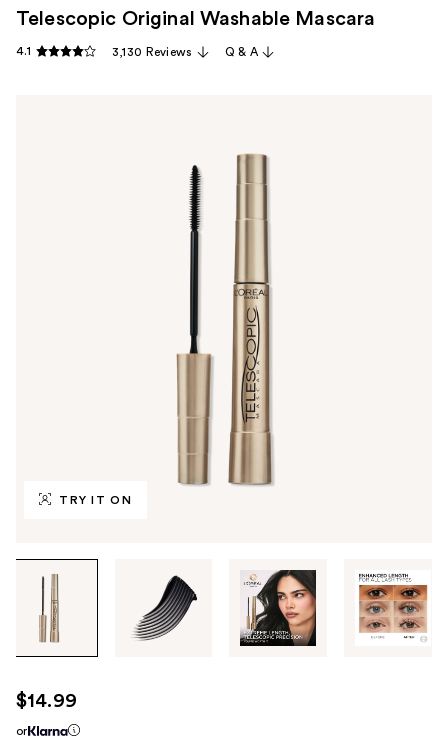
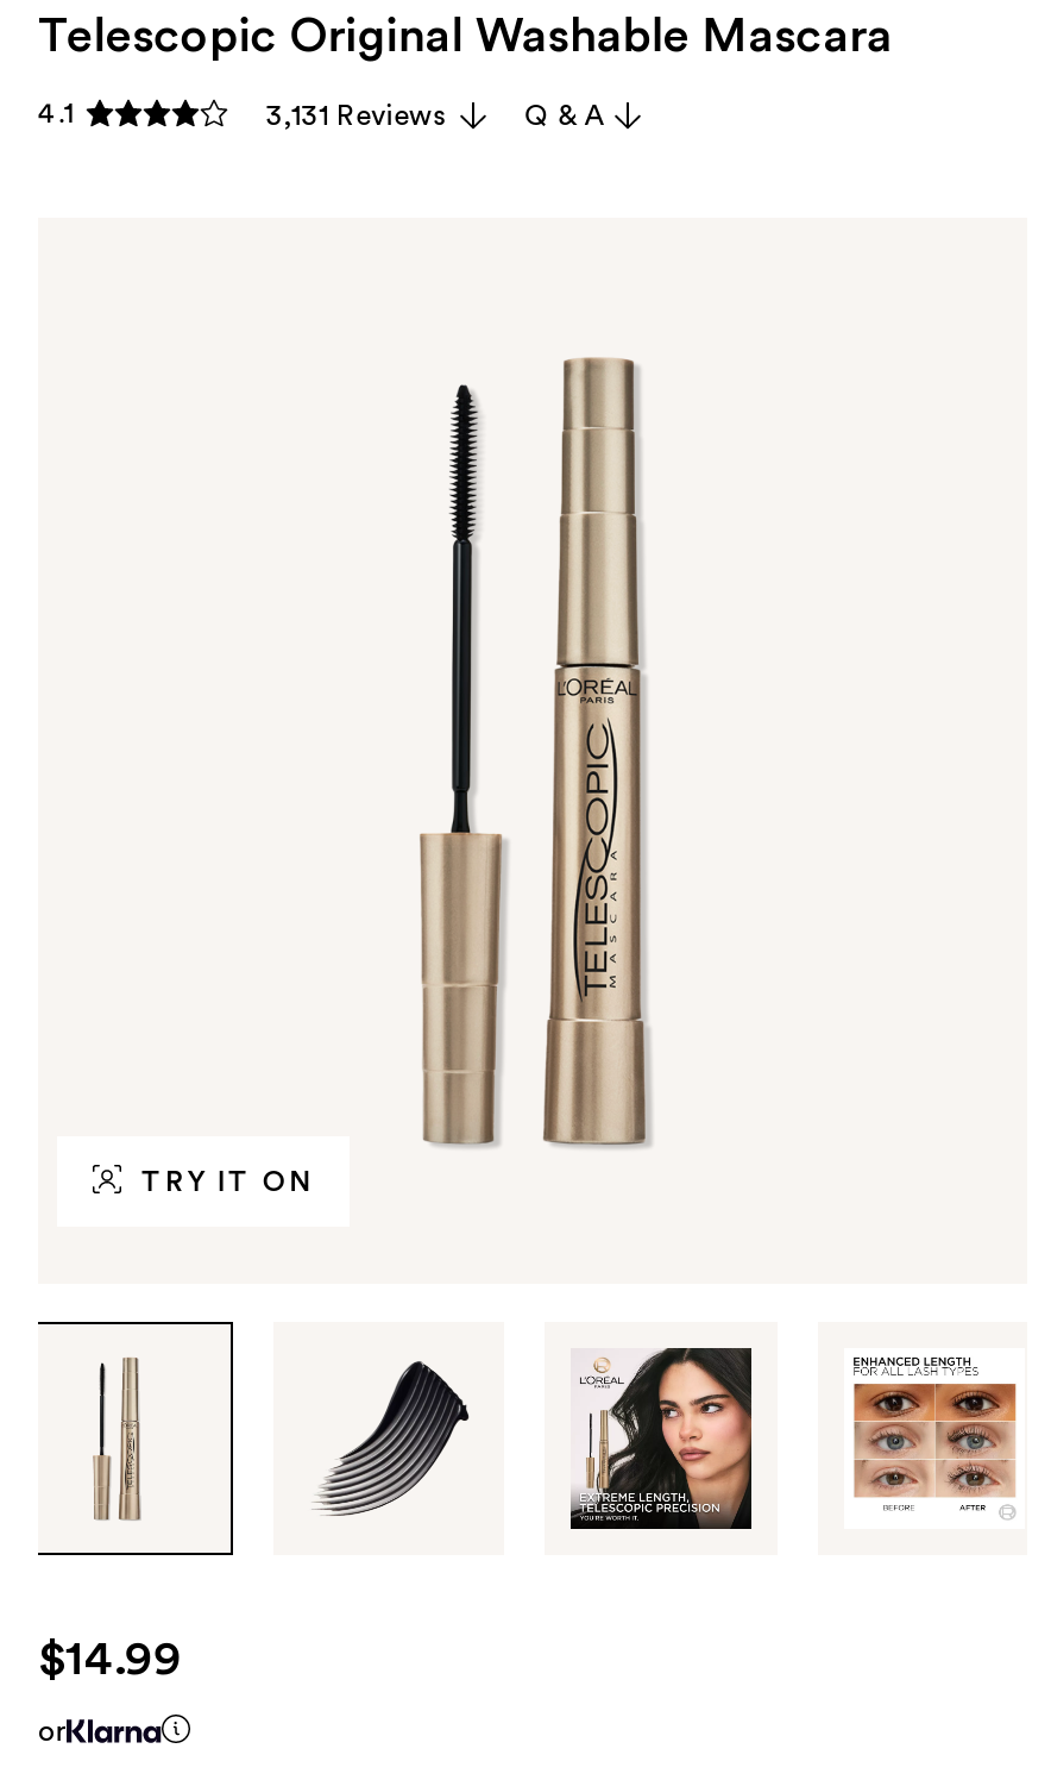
- 3,130 Reviews
+ 3,131 Reviews
